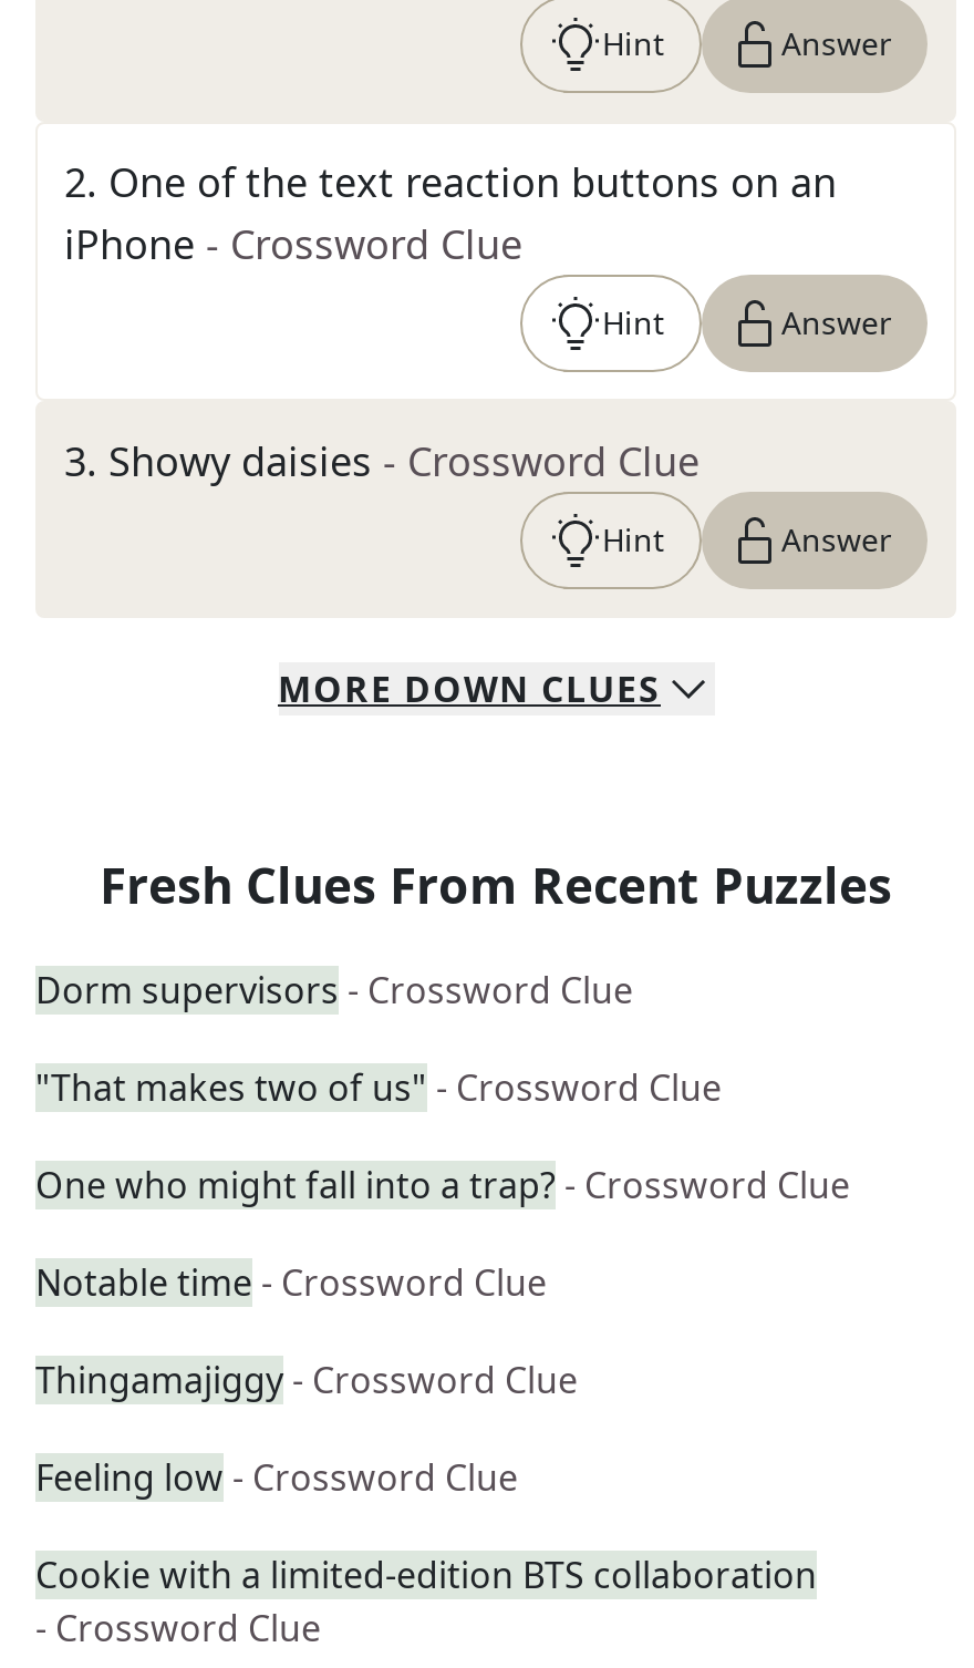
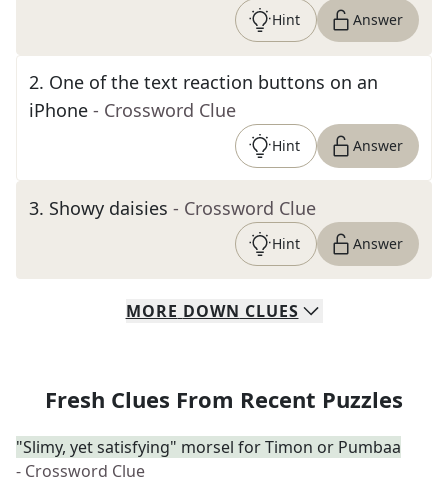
- Dorm supervisors - Crossword Clue
- "That makes two of us" - Crossword Clue
- One who might fall into a trap? - Crossword Clue
- Notable time - Crossword Clue
- Thingamajiggy - Crossword Clue
- Feeling low - Crossword Clue
- Cookie with a limited-edition BTS collaboration
+ "Slimy, yet satisfying" morsel for Timon or Pumbaa
